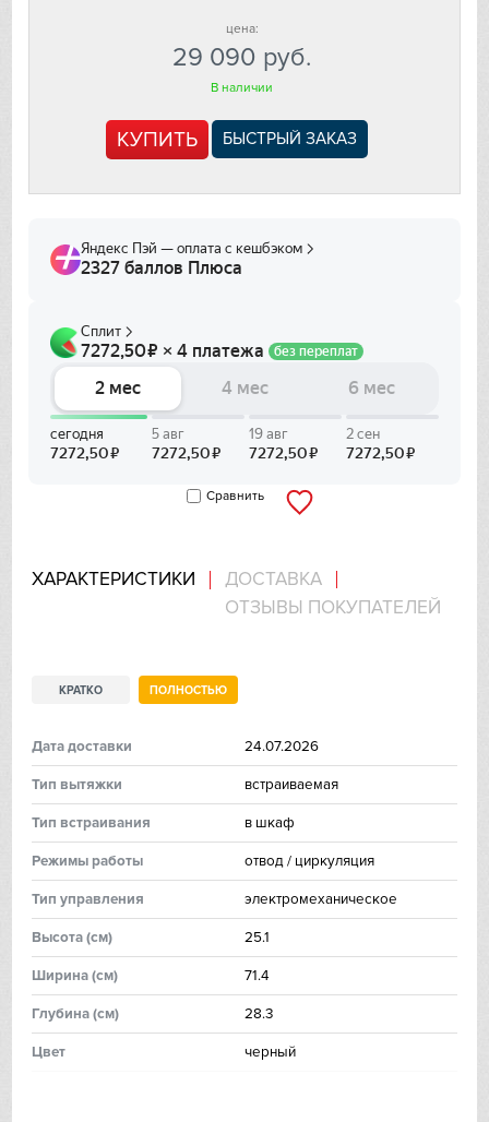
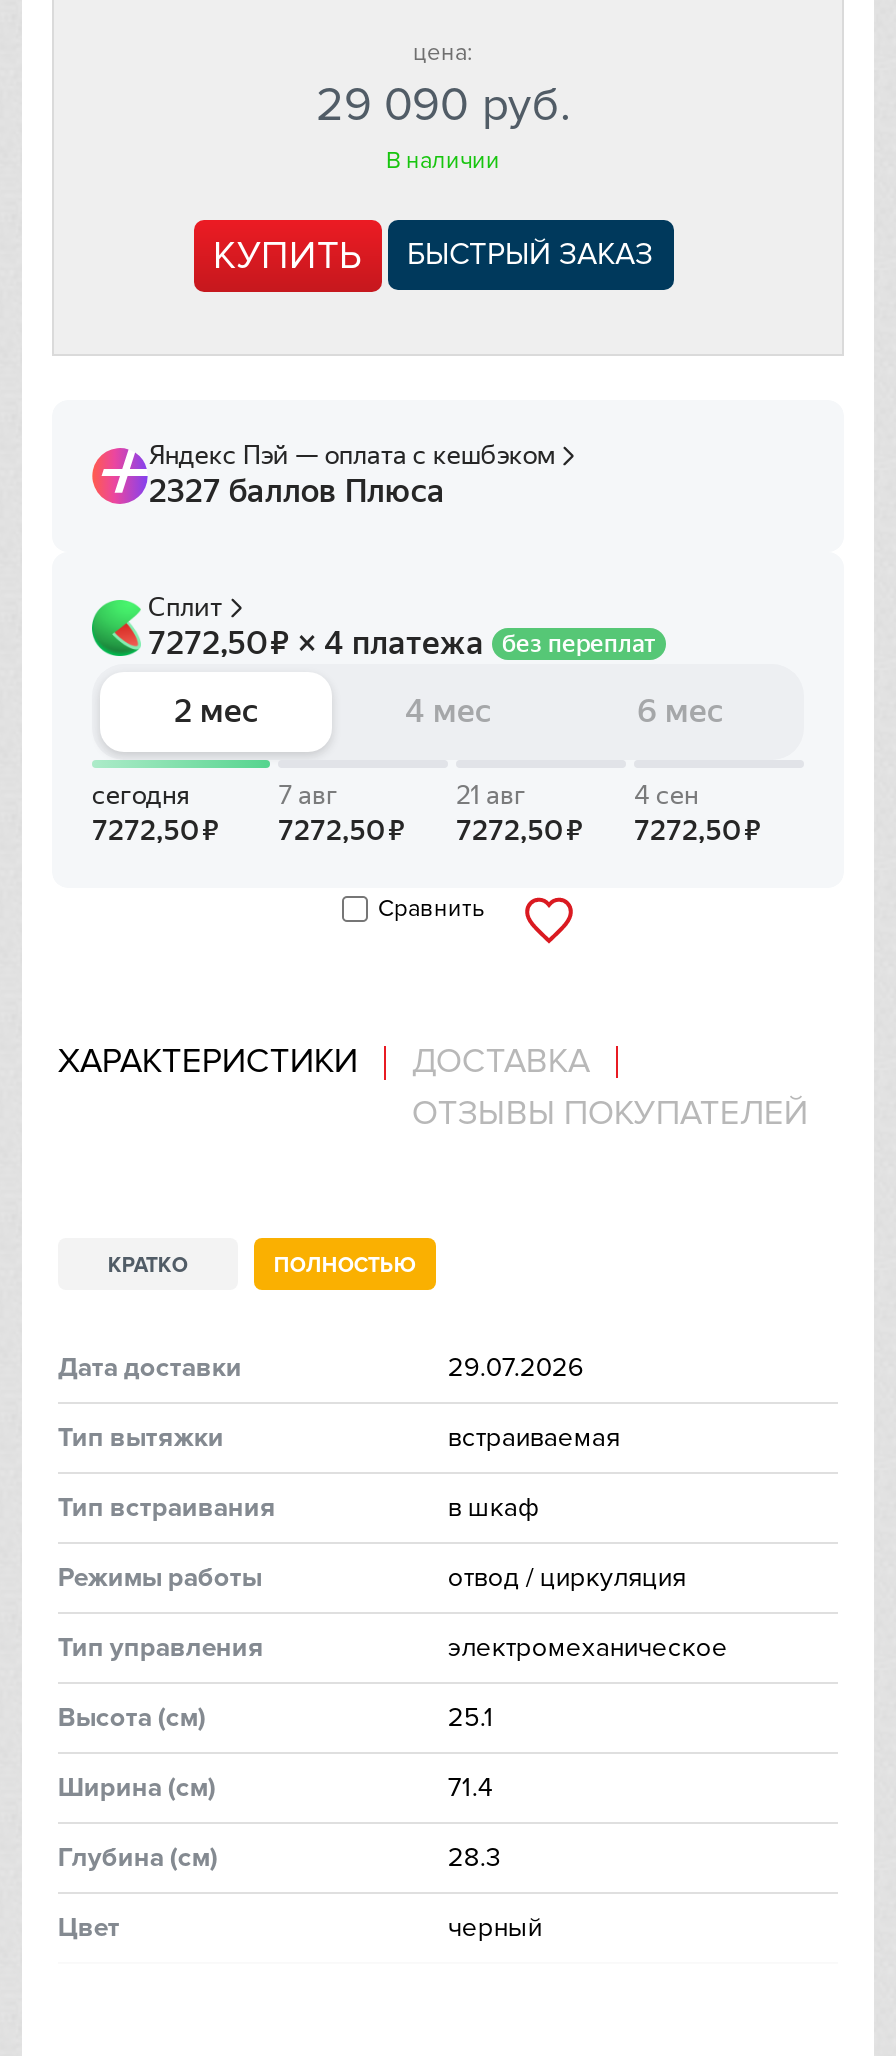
- 24.07.2026
+ 29.07.2026
